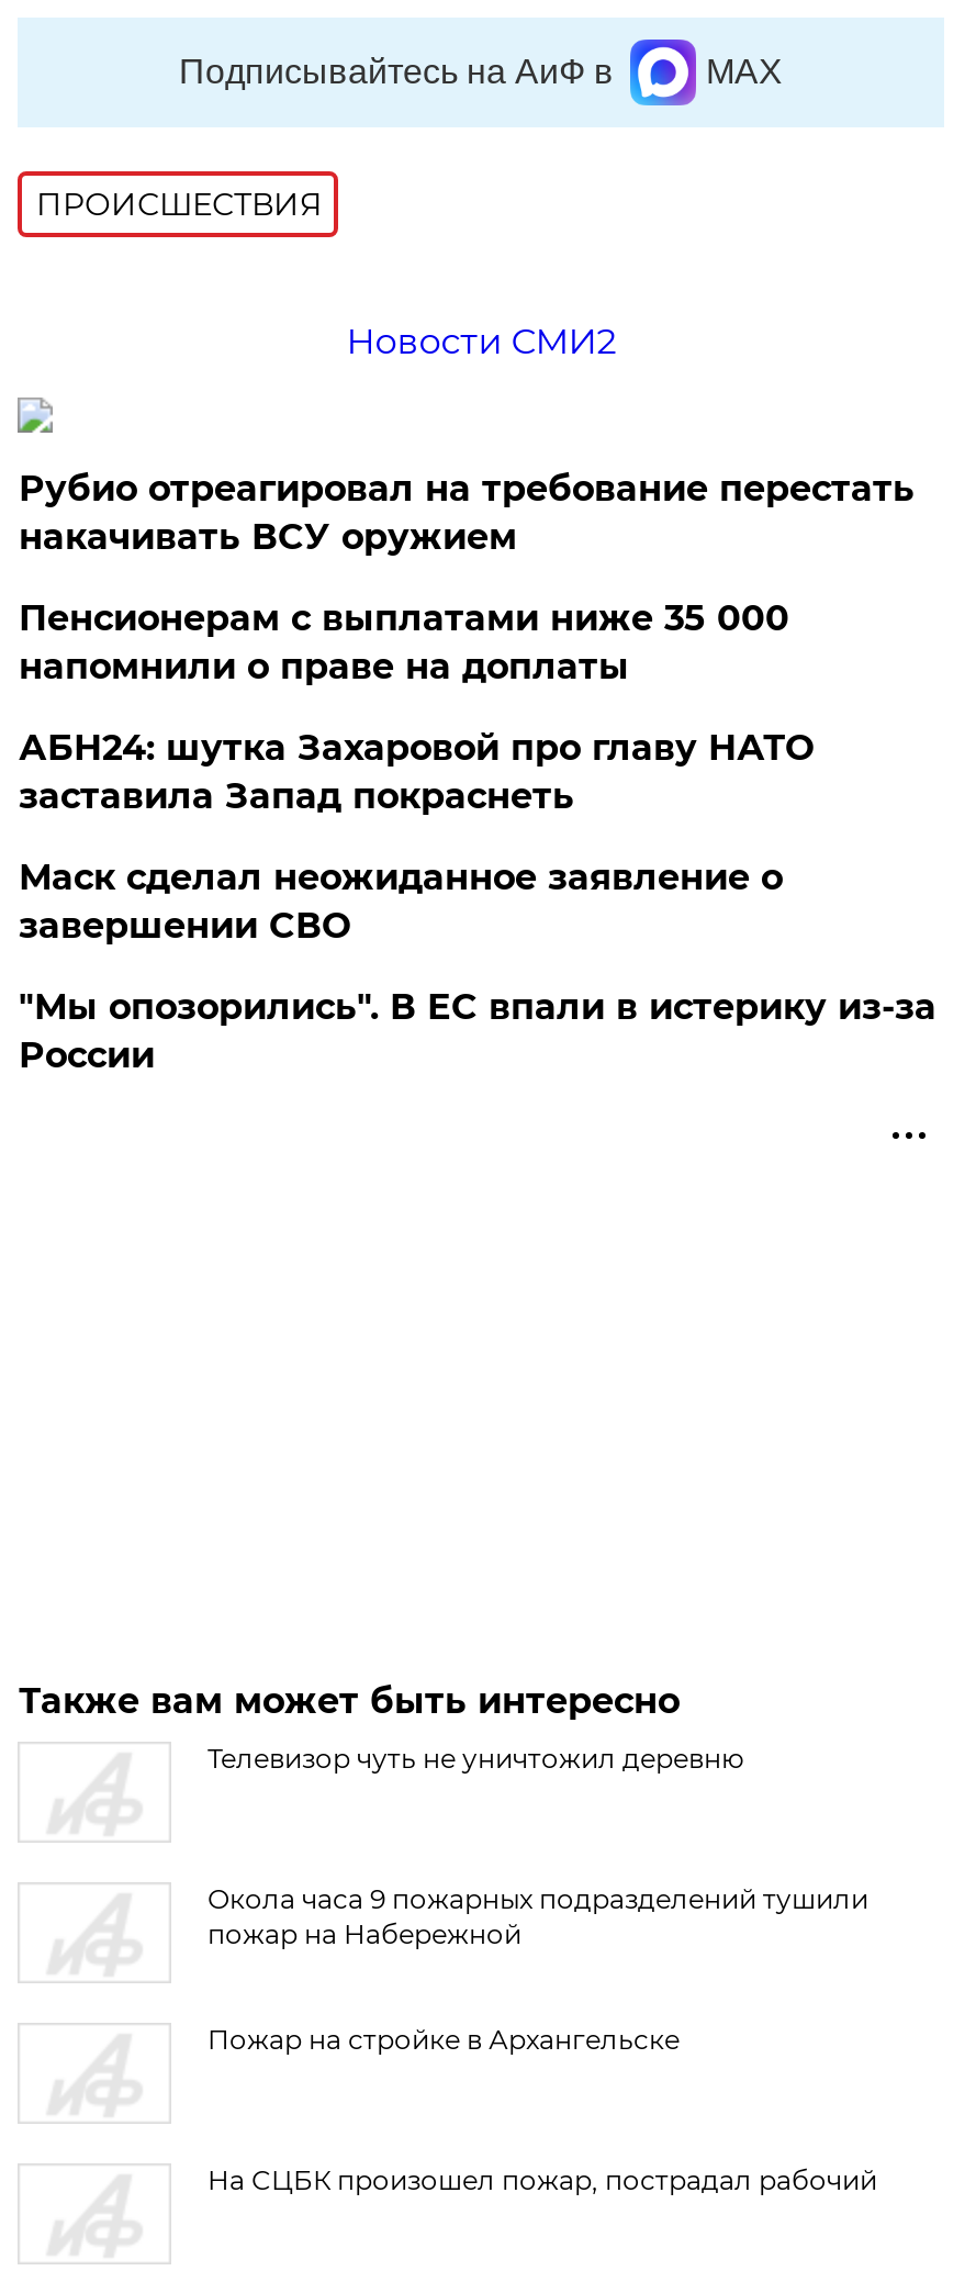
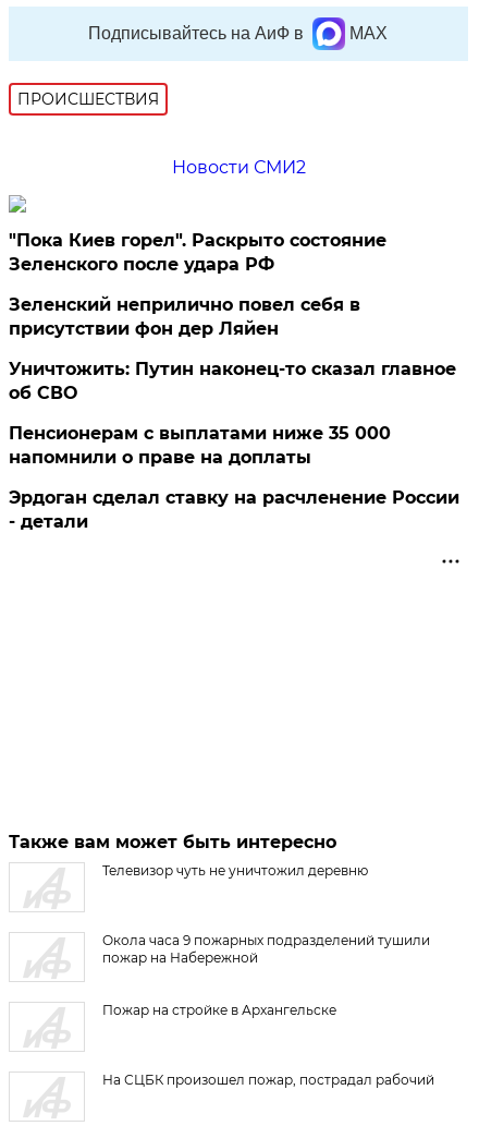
- Рубио отреагировал на требование перестать
- накачивать ВСУ оружием
+ "Пока Киев горел". Раскрыто состояние
+ Зеленского после удара РФ
+ Зеленский неприлично повел cебя в
+ присутствии фон дер Ляйен
+ Уничтожить: Путин наконец-то сказал главное
+ об СВО

moved down: Пенсионерам с выплатами ниже 35 000 | напомнили о праве на доплаты

- АБН24: шутка Захаровой про главу НАТО
- заставила Запад покраснеть
- Маск сделал неожиданное заявление о
- завершении СВО
- "Мы опозорились". В ЕС впали в истерику из-за
- России
+ Эрдоган сделал ставку на расчленение России
+ - детали
